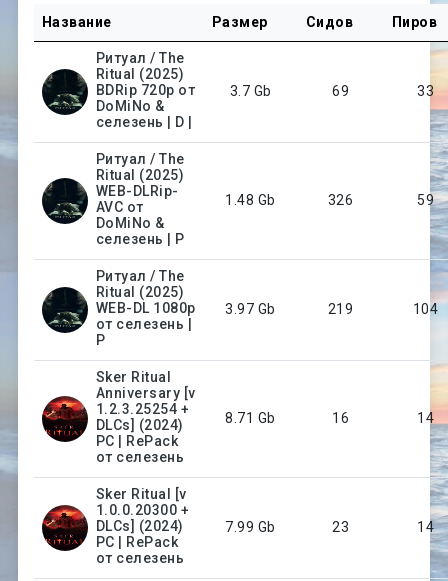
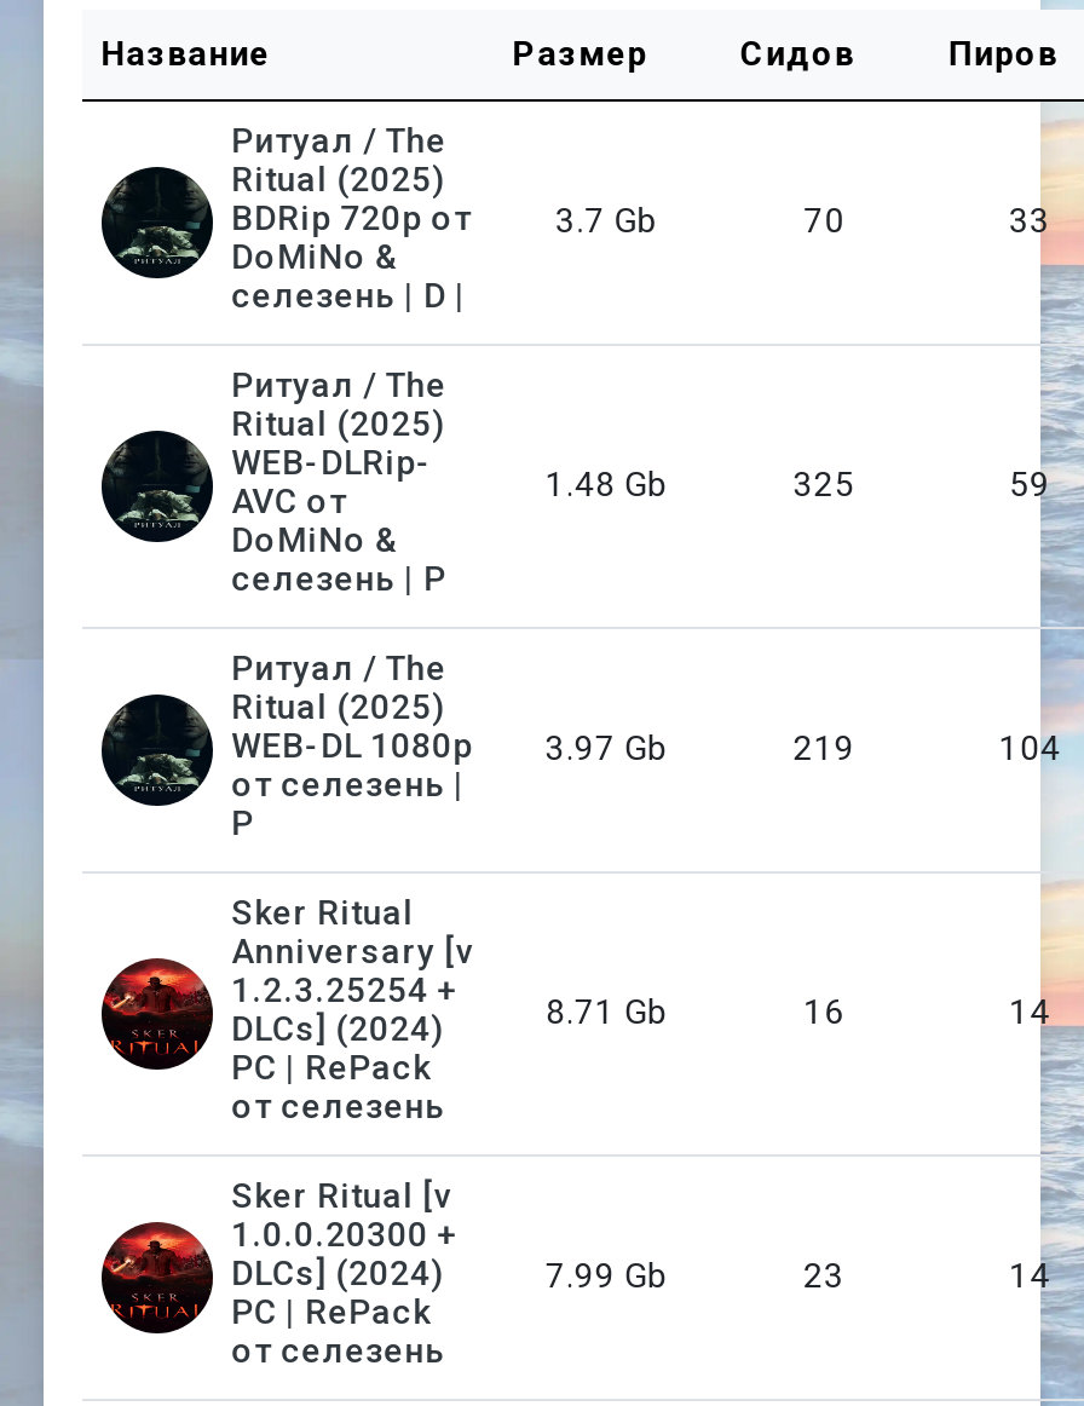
- 69
+ 70

- 326
+ 325
